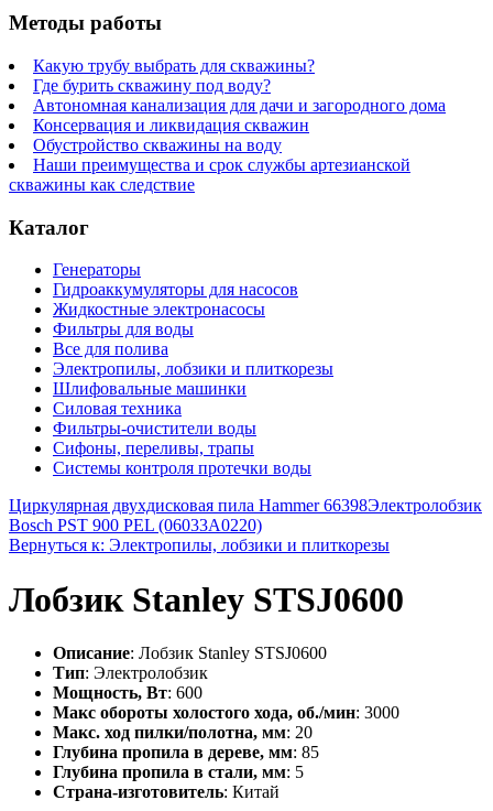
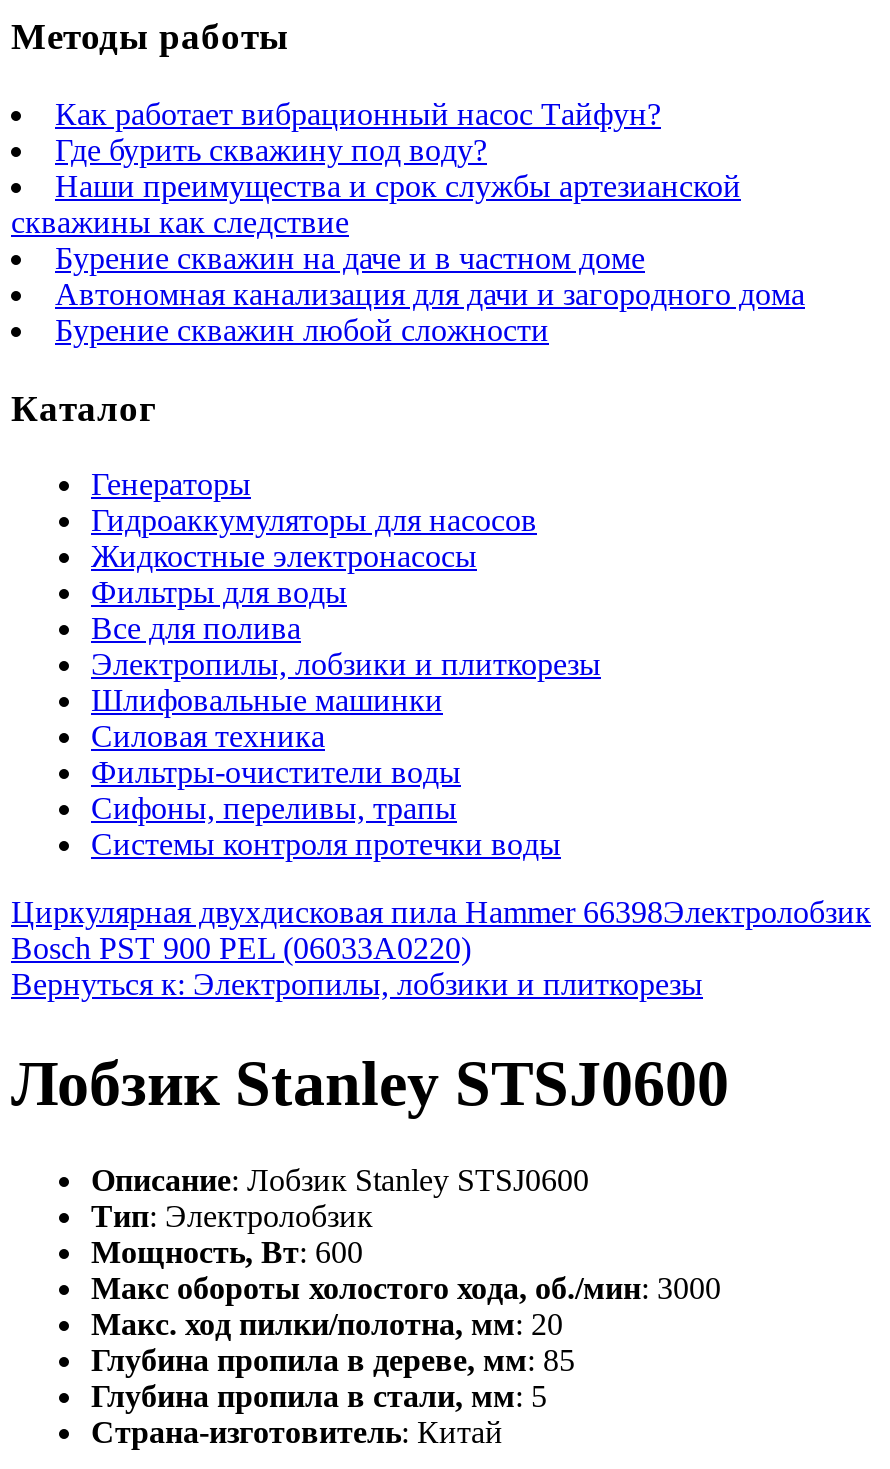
- Какую трубу выбрать для скважины?
+ Как работает вибрационный насос Тайфун?

moved down: Автономная канализация для дачи и загородного дома

- Консервация и ликвидация скважин
- Обустройство скважины на воду

moved up: Наши преимущества и срок службы артезианской | скважины как следствие

+ Бурение скважин на даче и в частном доме
+ Бурение скважин любой сложности
